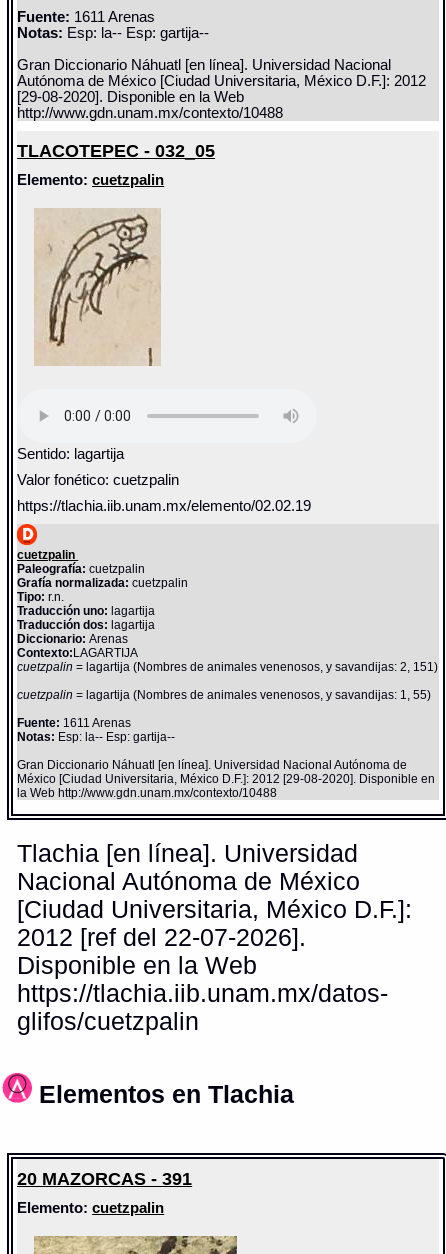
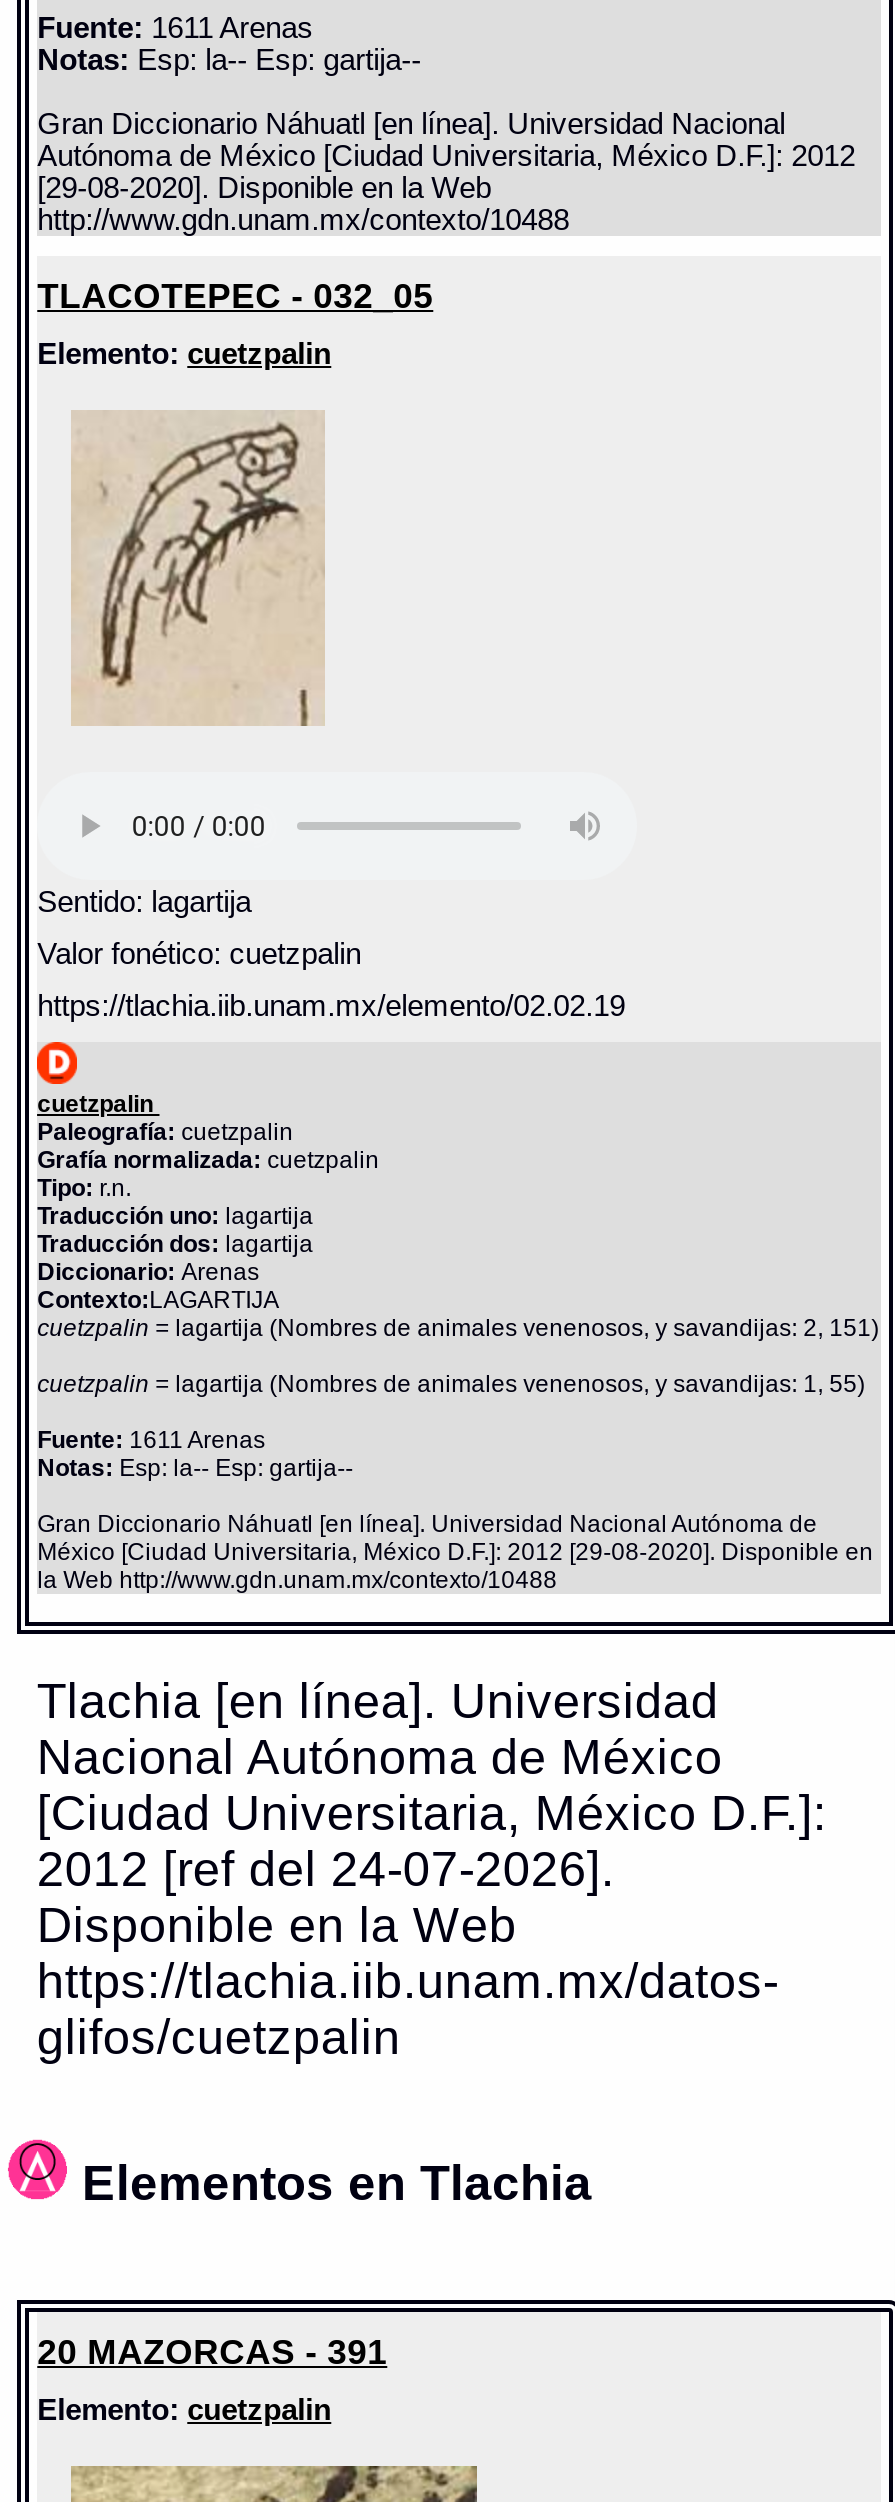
- 2012 [ref del 22-07-2026].
+ 2012 [ref del 24-07-2026].
